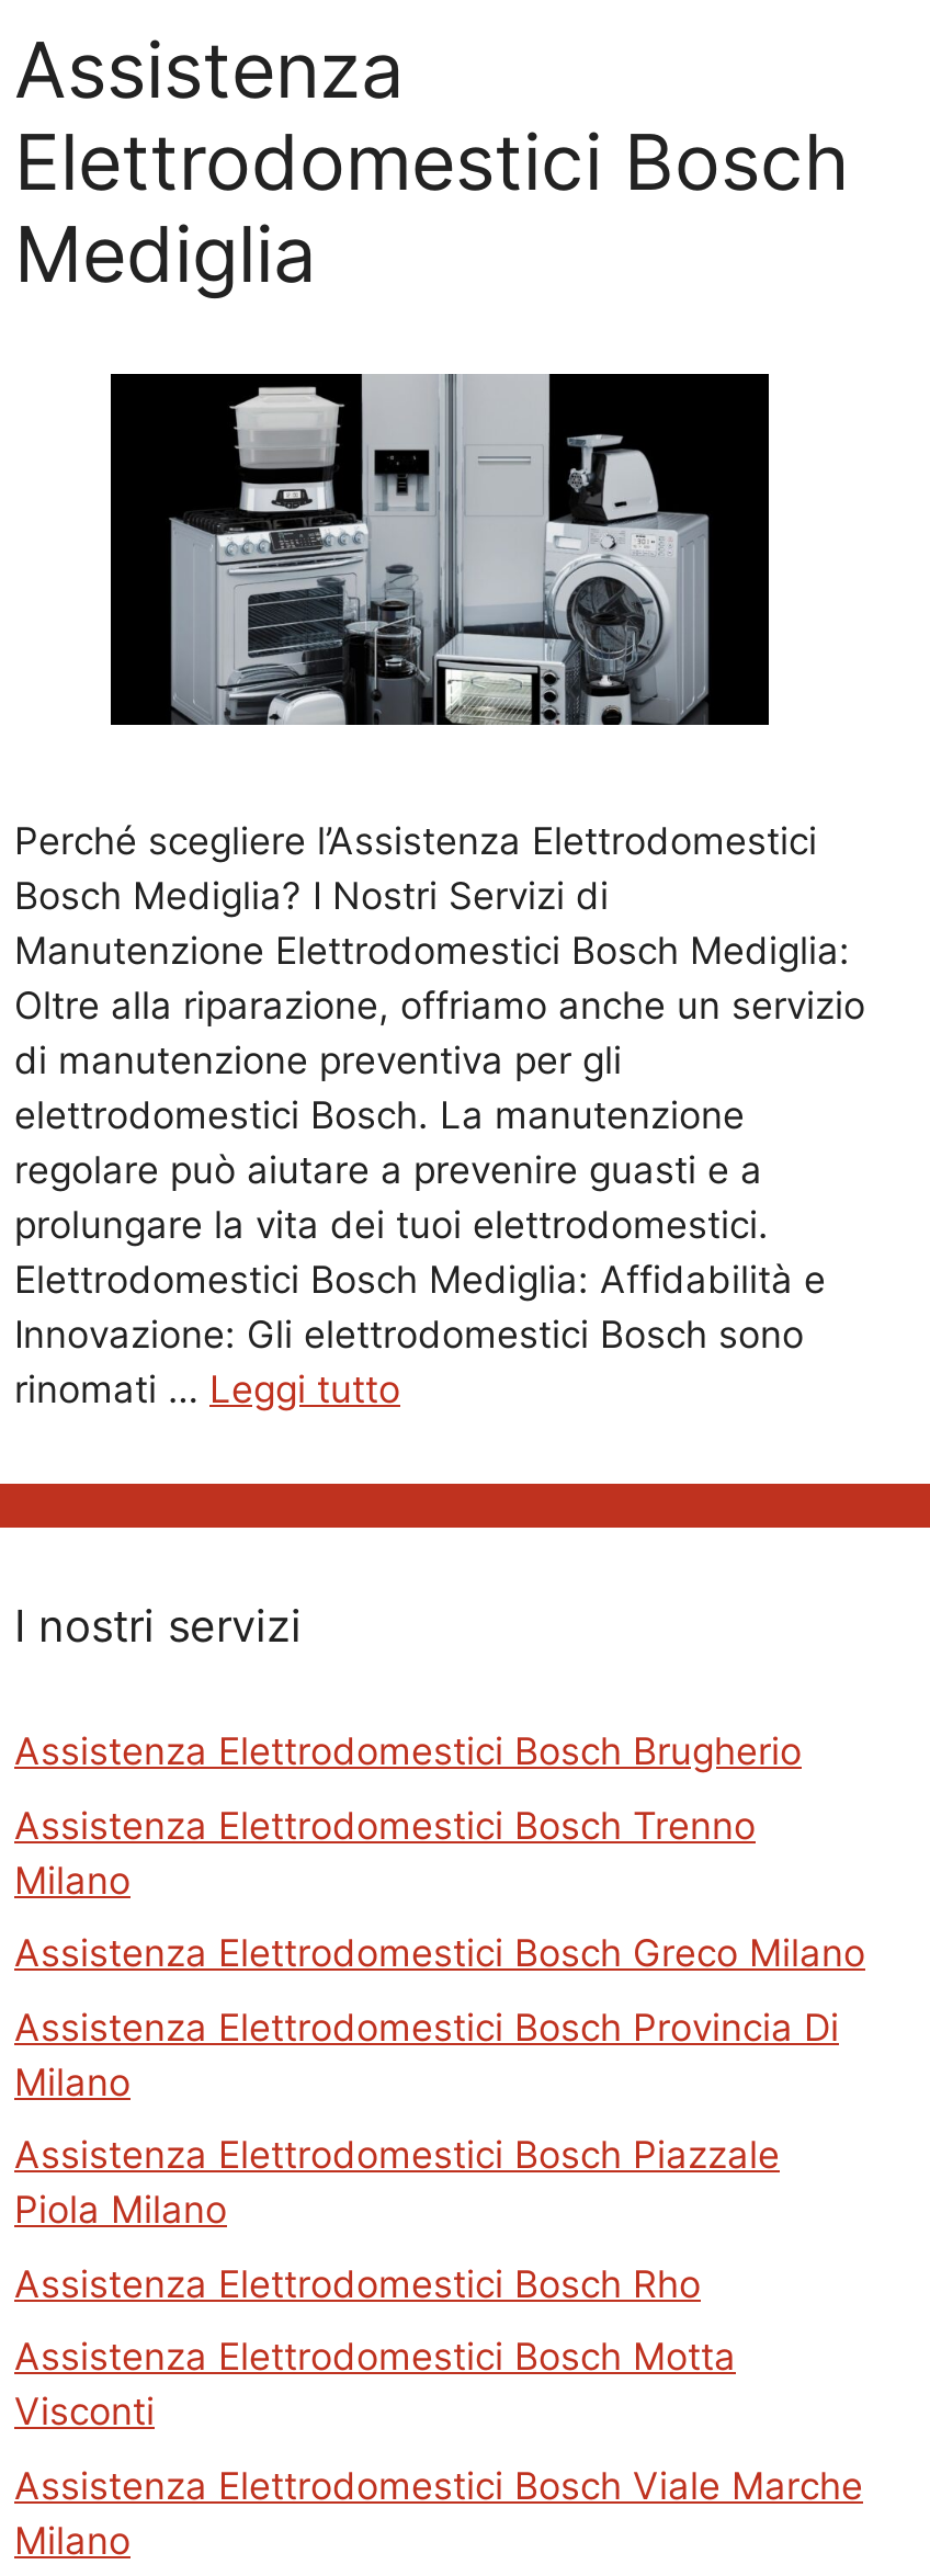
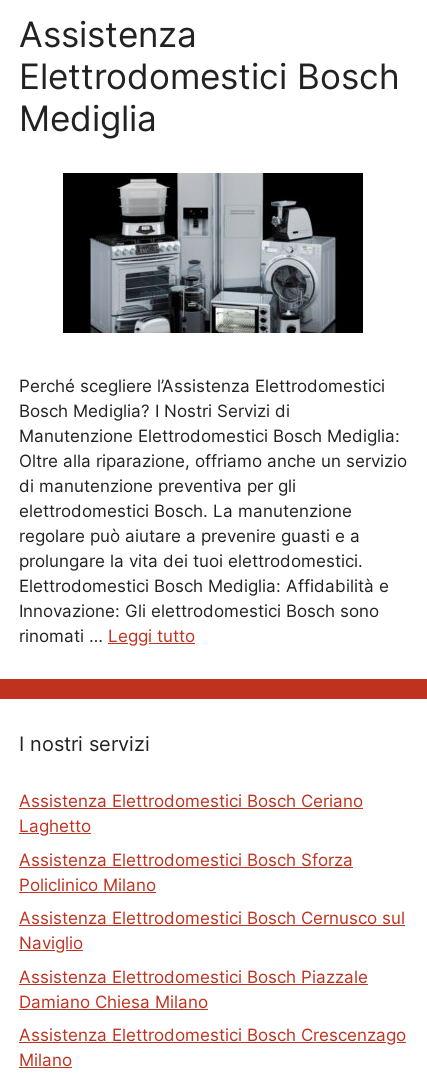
- Assistenza Elettrodomestici Bosch Brugherio
- Assistenza Elettrodomestici Bosch Trenno
- Milano
- Assistenza Elettrodomestici Bosch Greco Milano
- Assistenza Elettrodomestici Bosch Provincia Di
- Milano
+ Assistenza Elettrodomestici Bosch Ceriano
+ Laghetto
+ Assistenza Elettrodomestici Bosch Sforza
+ Policlinico Milano
+ Assistenza Elettrodomestici Bosch Cernusco sul
+ Naviglio

- Piola Milano
- Assistenza Elettrodomestici Bosch Rho
- Assistenza Elettrodomestici Bosch Motta
- Visconti
- Assistenza Elettrodomestici Bosch Viale Marche
+ Damiano Chiesa Milano
+ Assistenza Elettrodomestici Bosch Crescenzago
